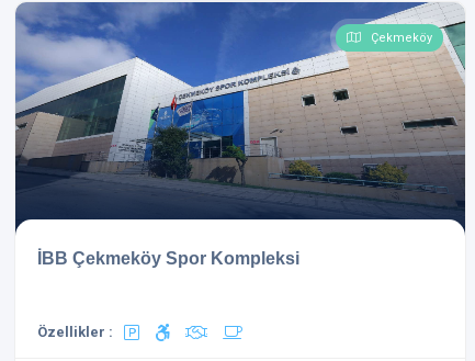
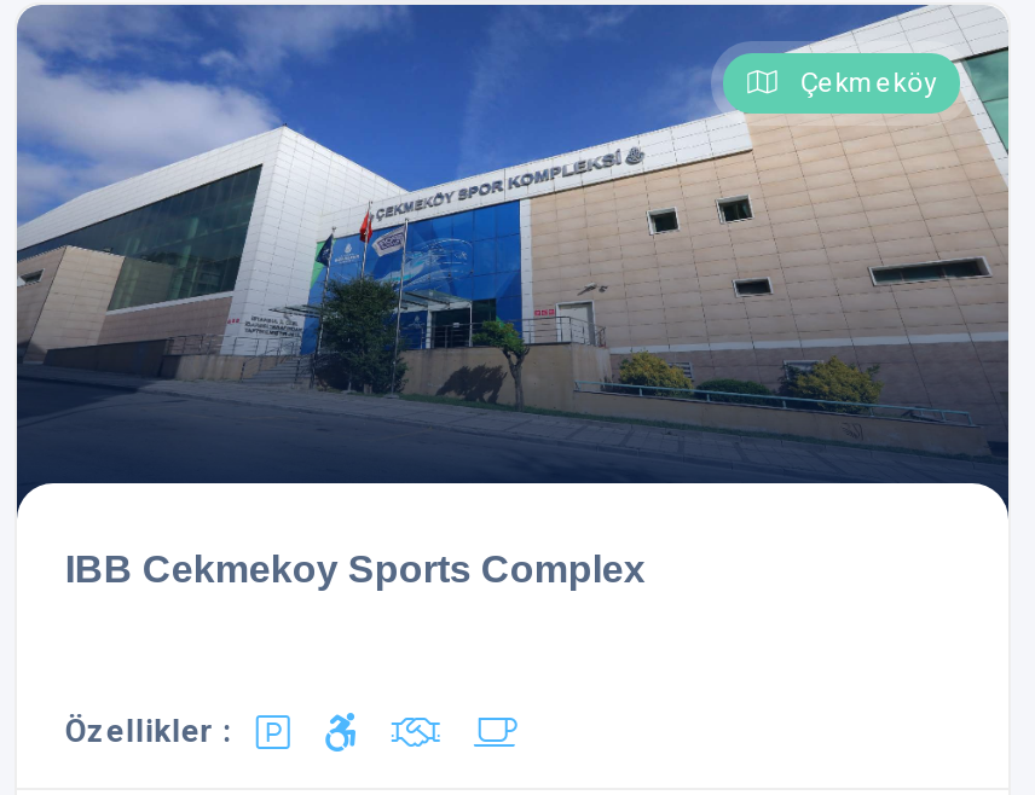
- İBB Çekmeköy Spor Kompleksi
+ IBB Cekmekoy Sports Complex
